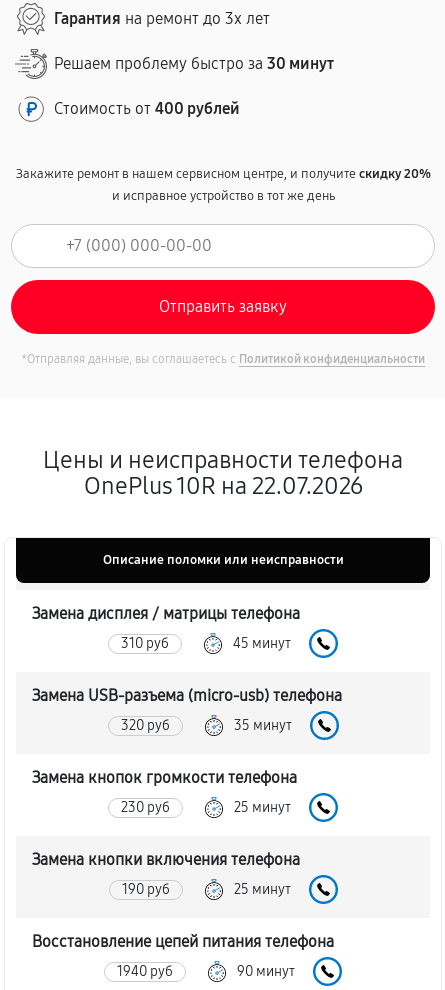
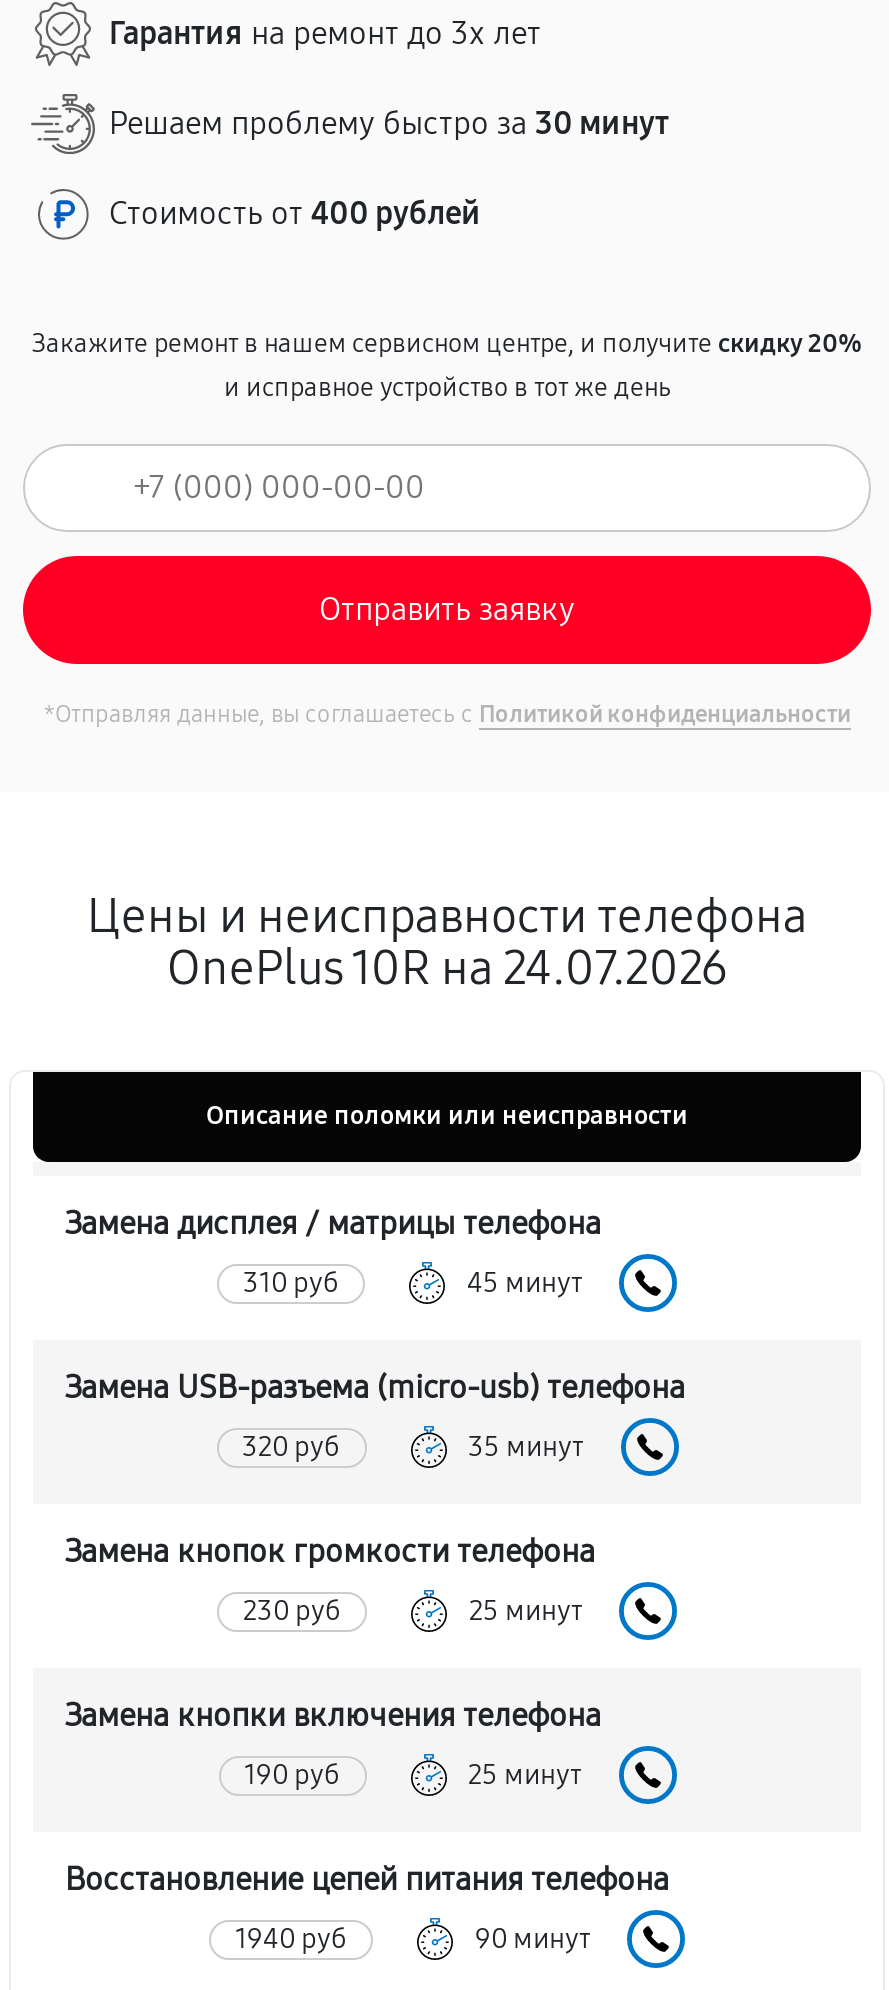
- OnePlus 10R на 22.07.2026
+ OnePlus 10R на 24.07.2026
